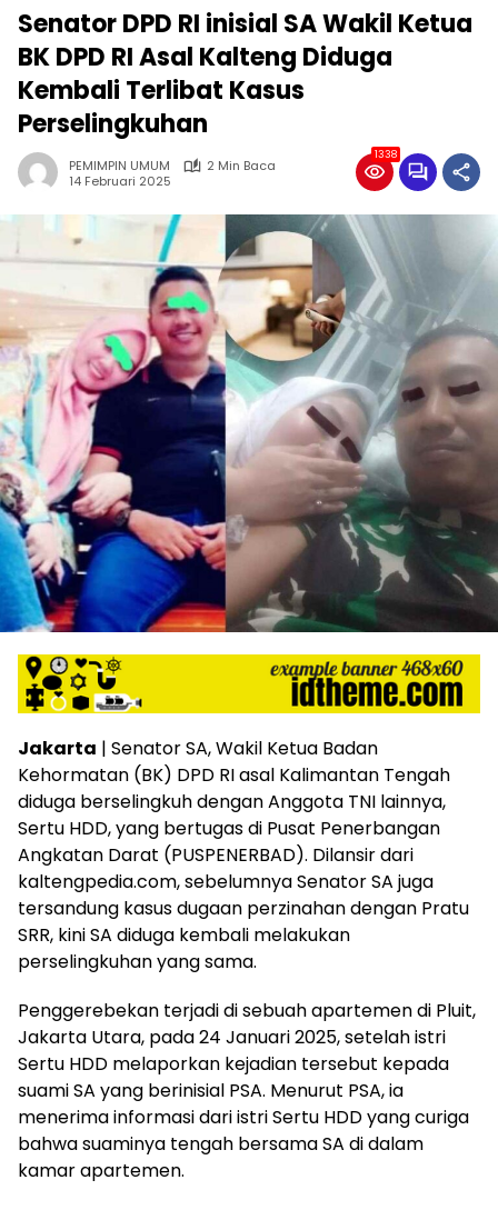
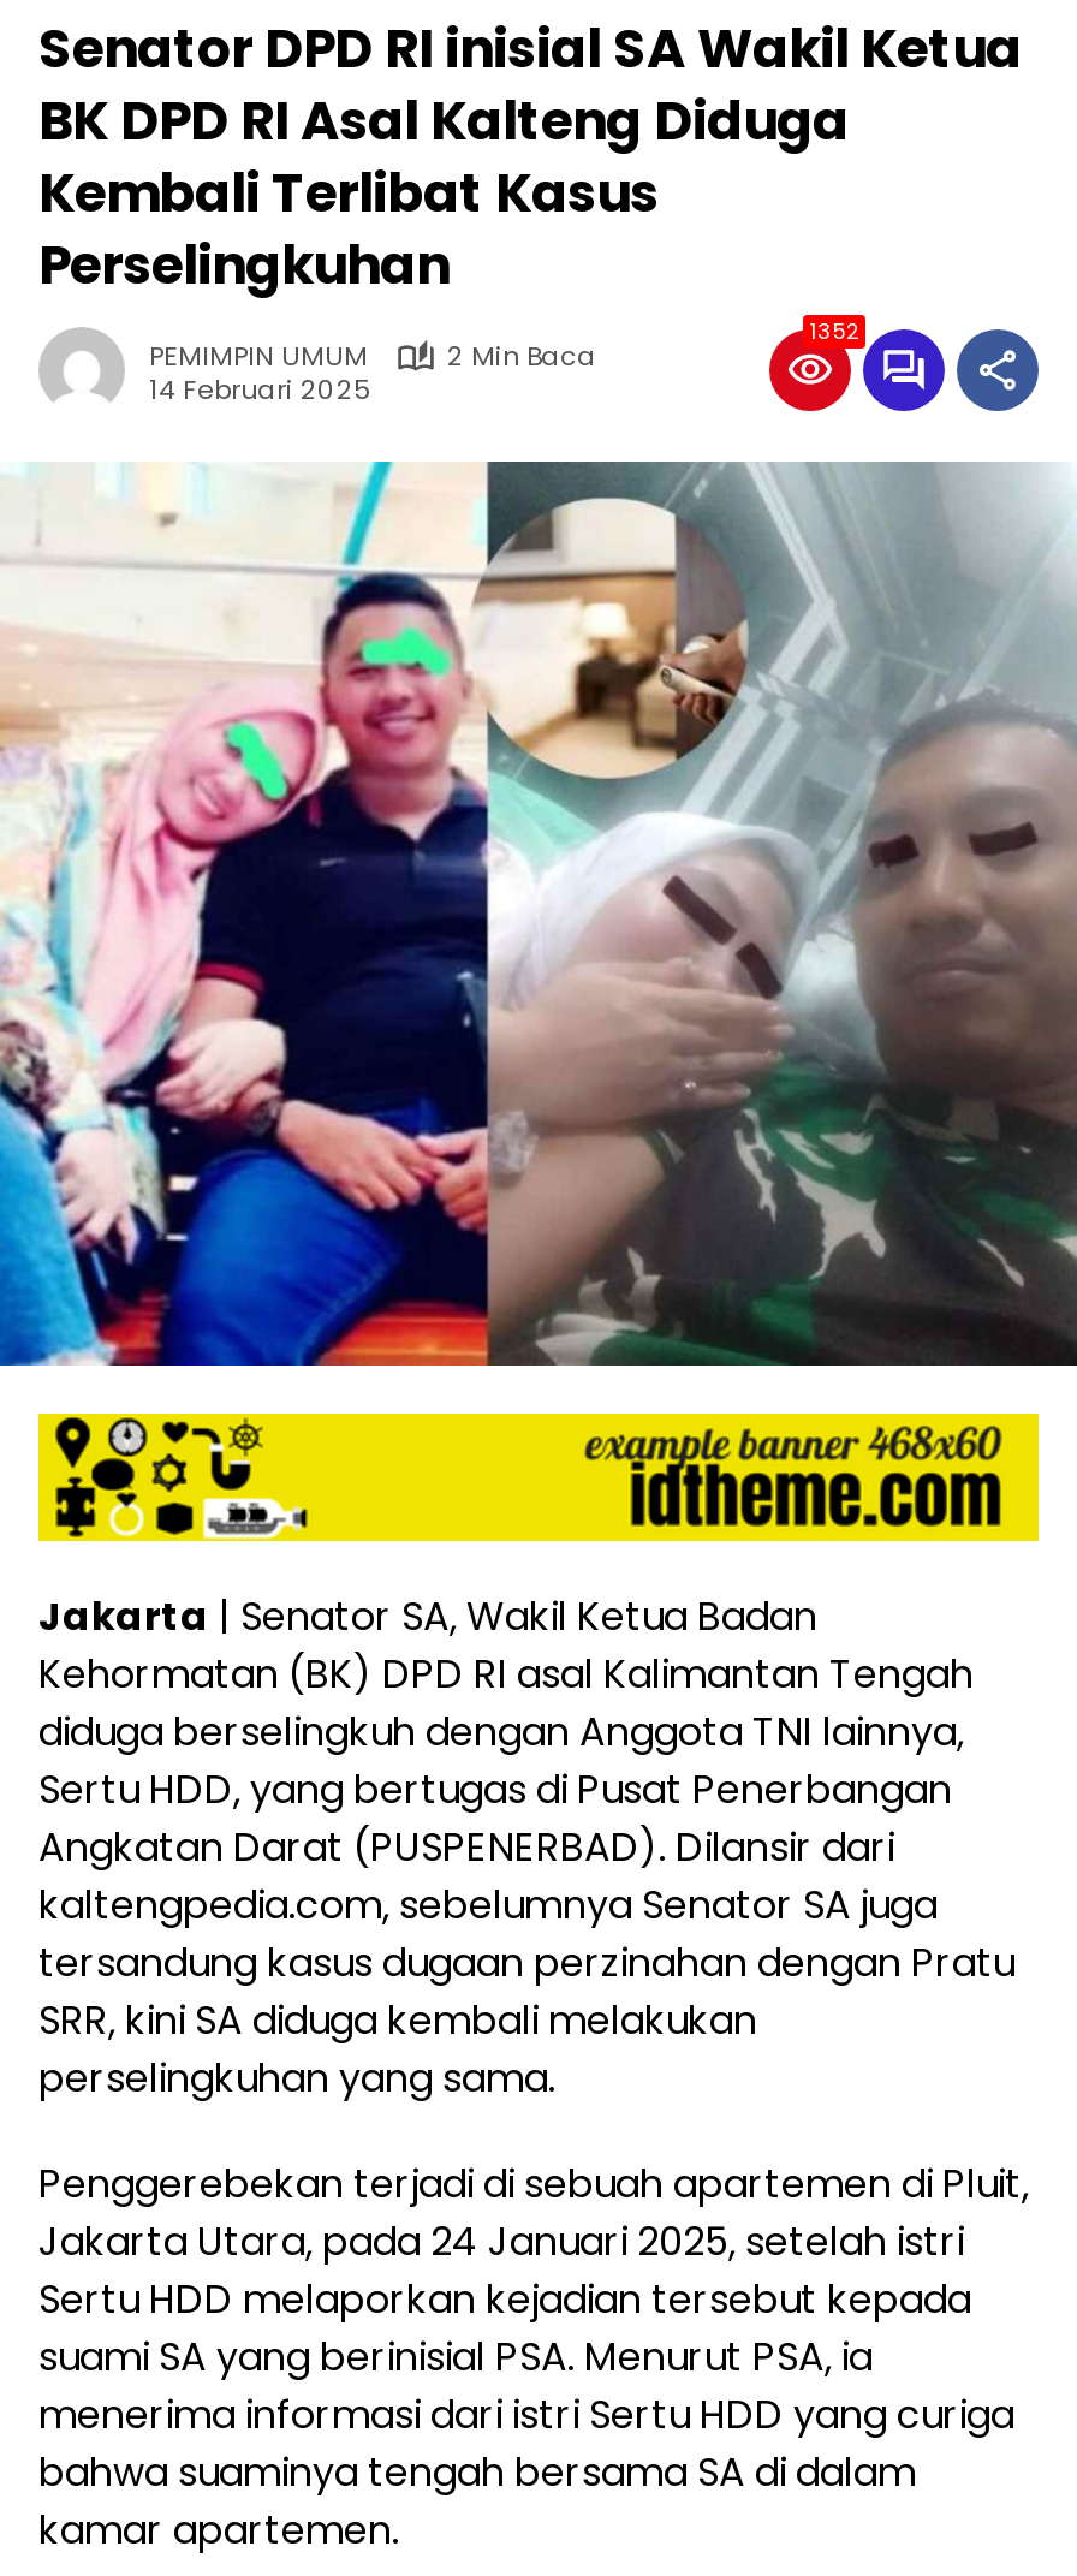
- 1338
+ 1352
